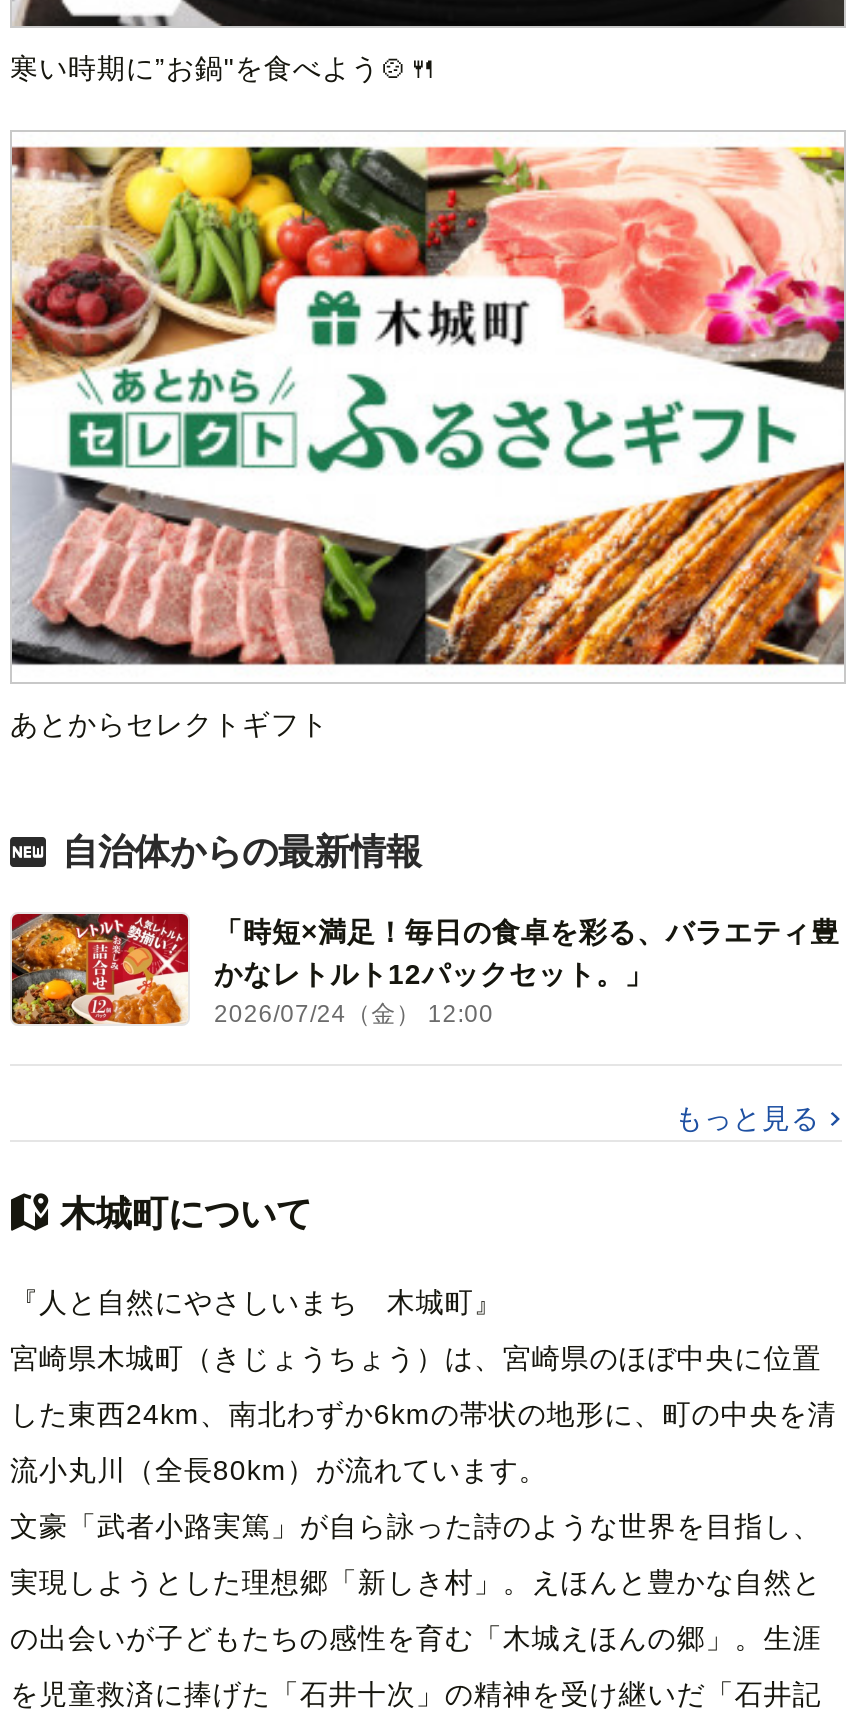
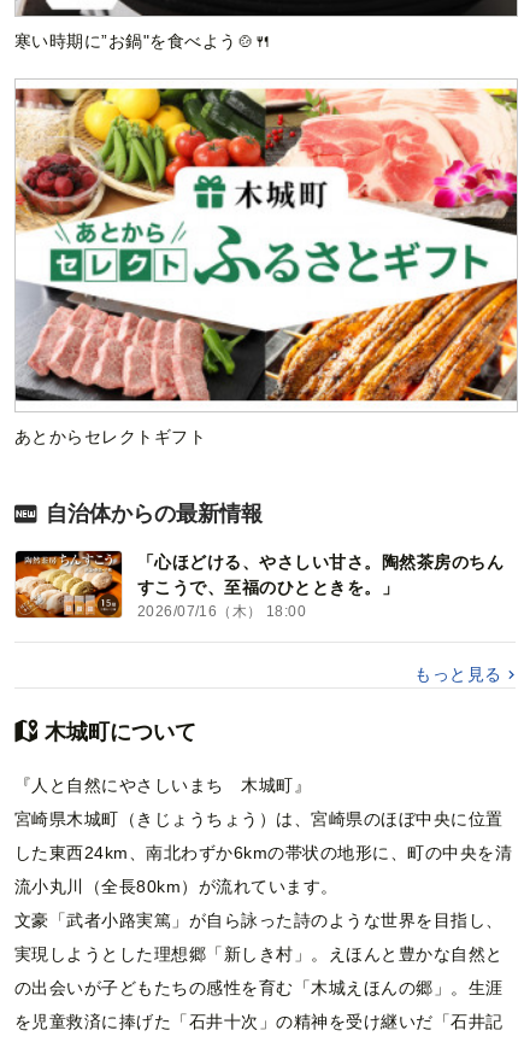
- [image]
- 「時短×満足！毎日の食卓を彩る、バラエティ豊
- かなレトルト12パックセット。」
- 2026/07/24（金） 12:00
+ [image]
+ 「心ほどける、やさしい甘さ。陶然茶房のちん
+ すこうで、至福のひとときを。」
+ 2026/07/16（木） 18:00
